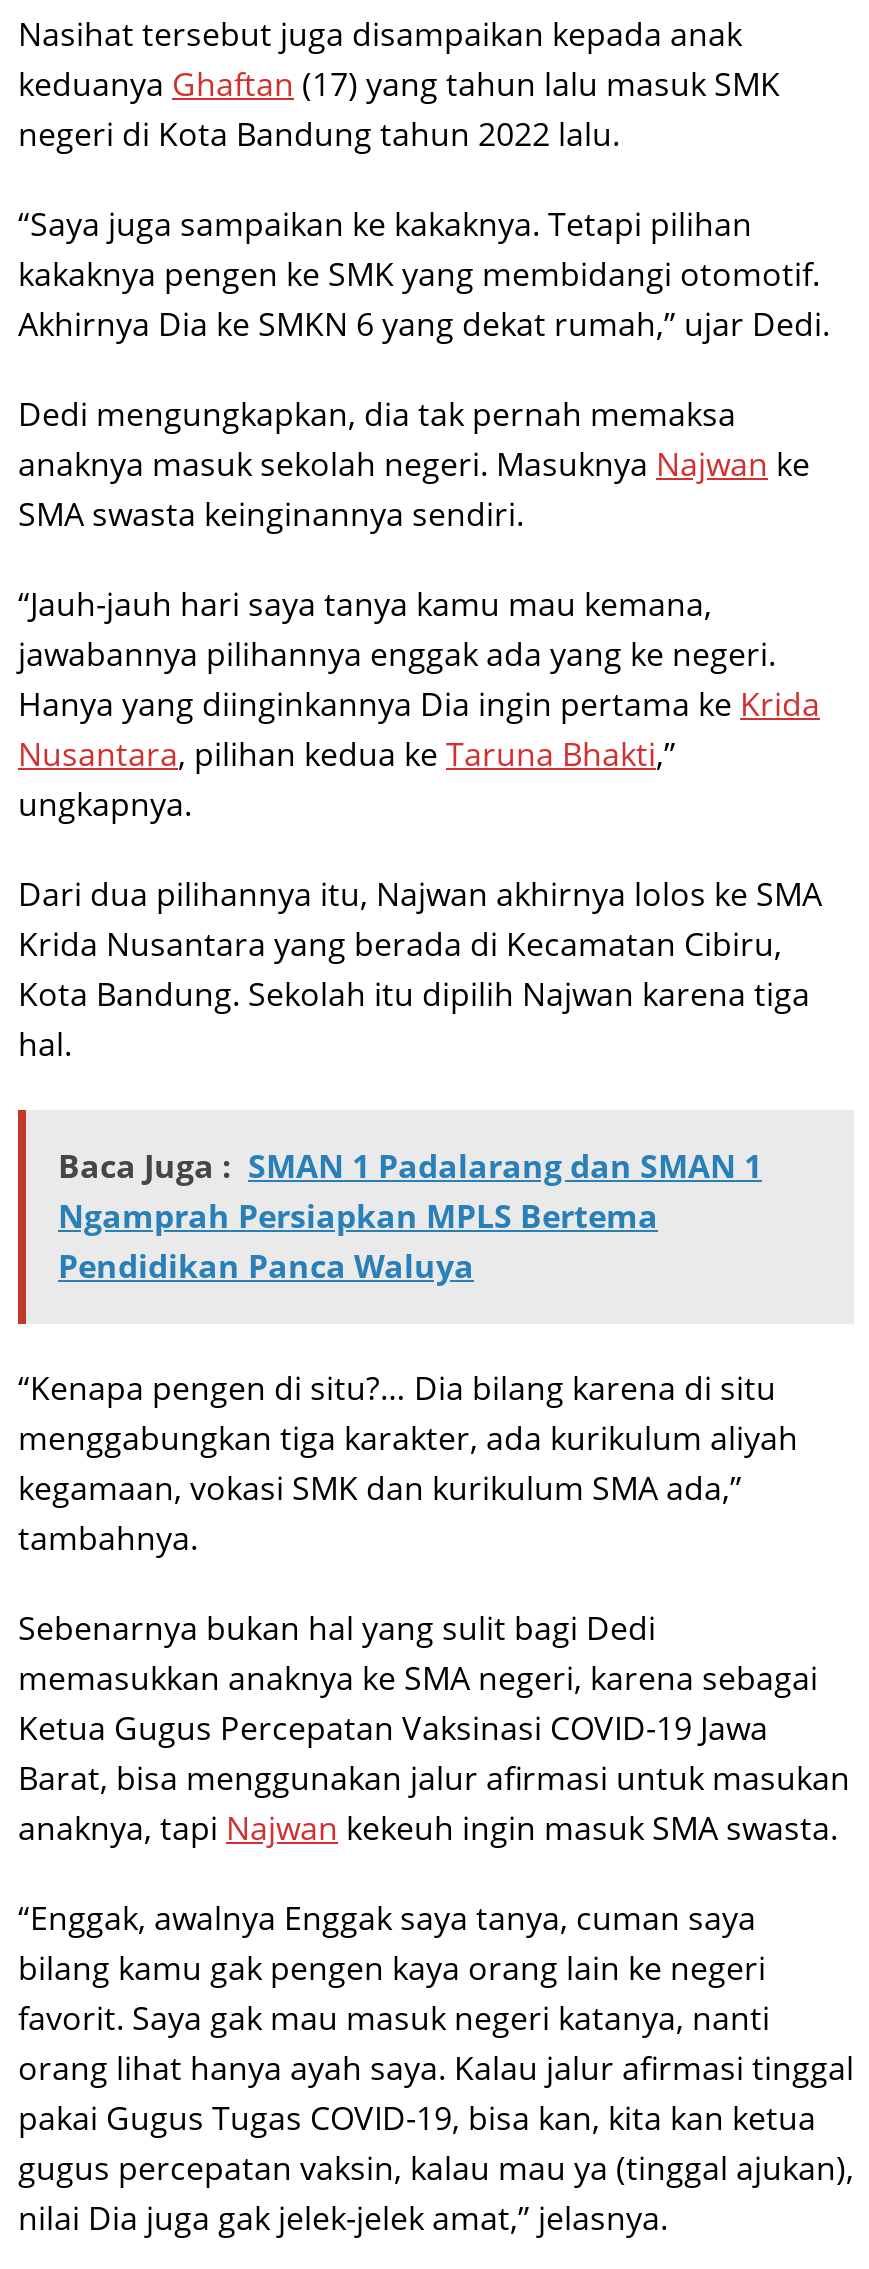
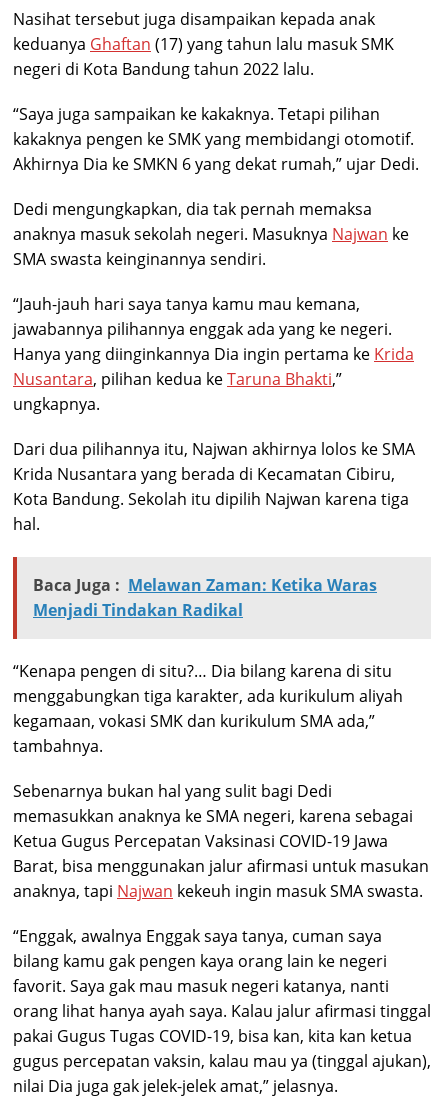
- Baca Juga : SMAN 1 Padalarang dan SMAN 1
- Ngamprah Persiapkan MPLS Bertema
- Pendidikan Panca Waluya
+ Baca Juga : Melawan Zaman: Ketika Waras
+ Menjadi Tindakan Radikal
